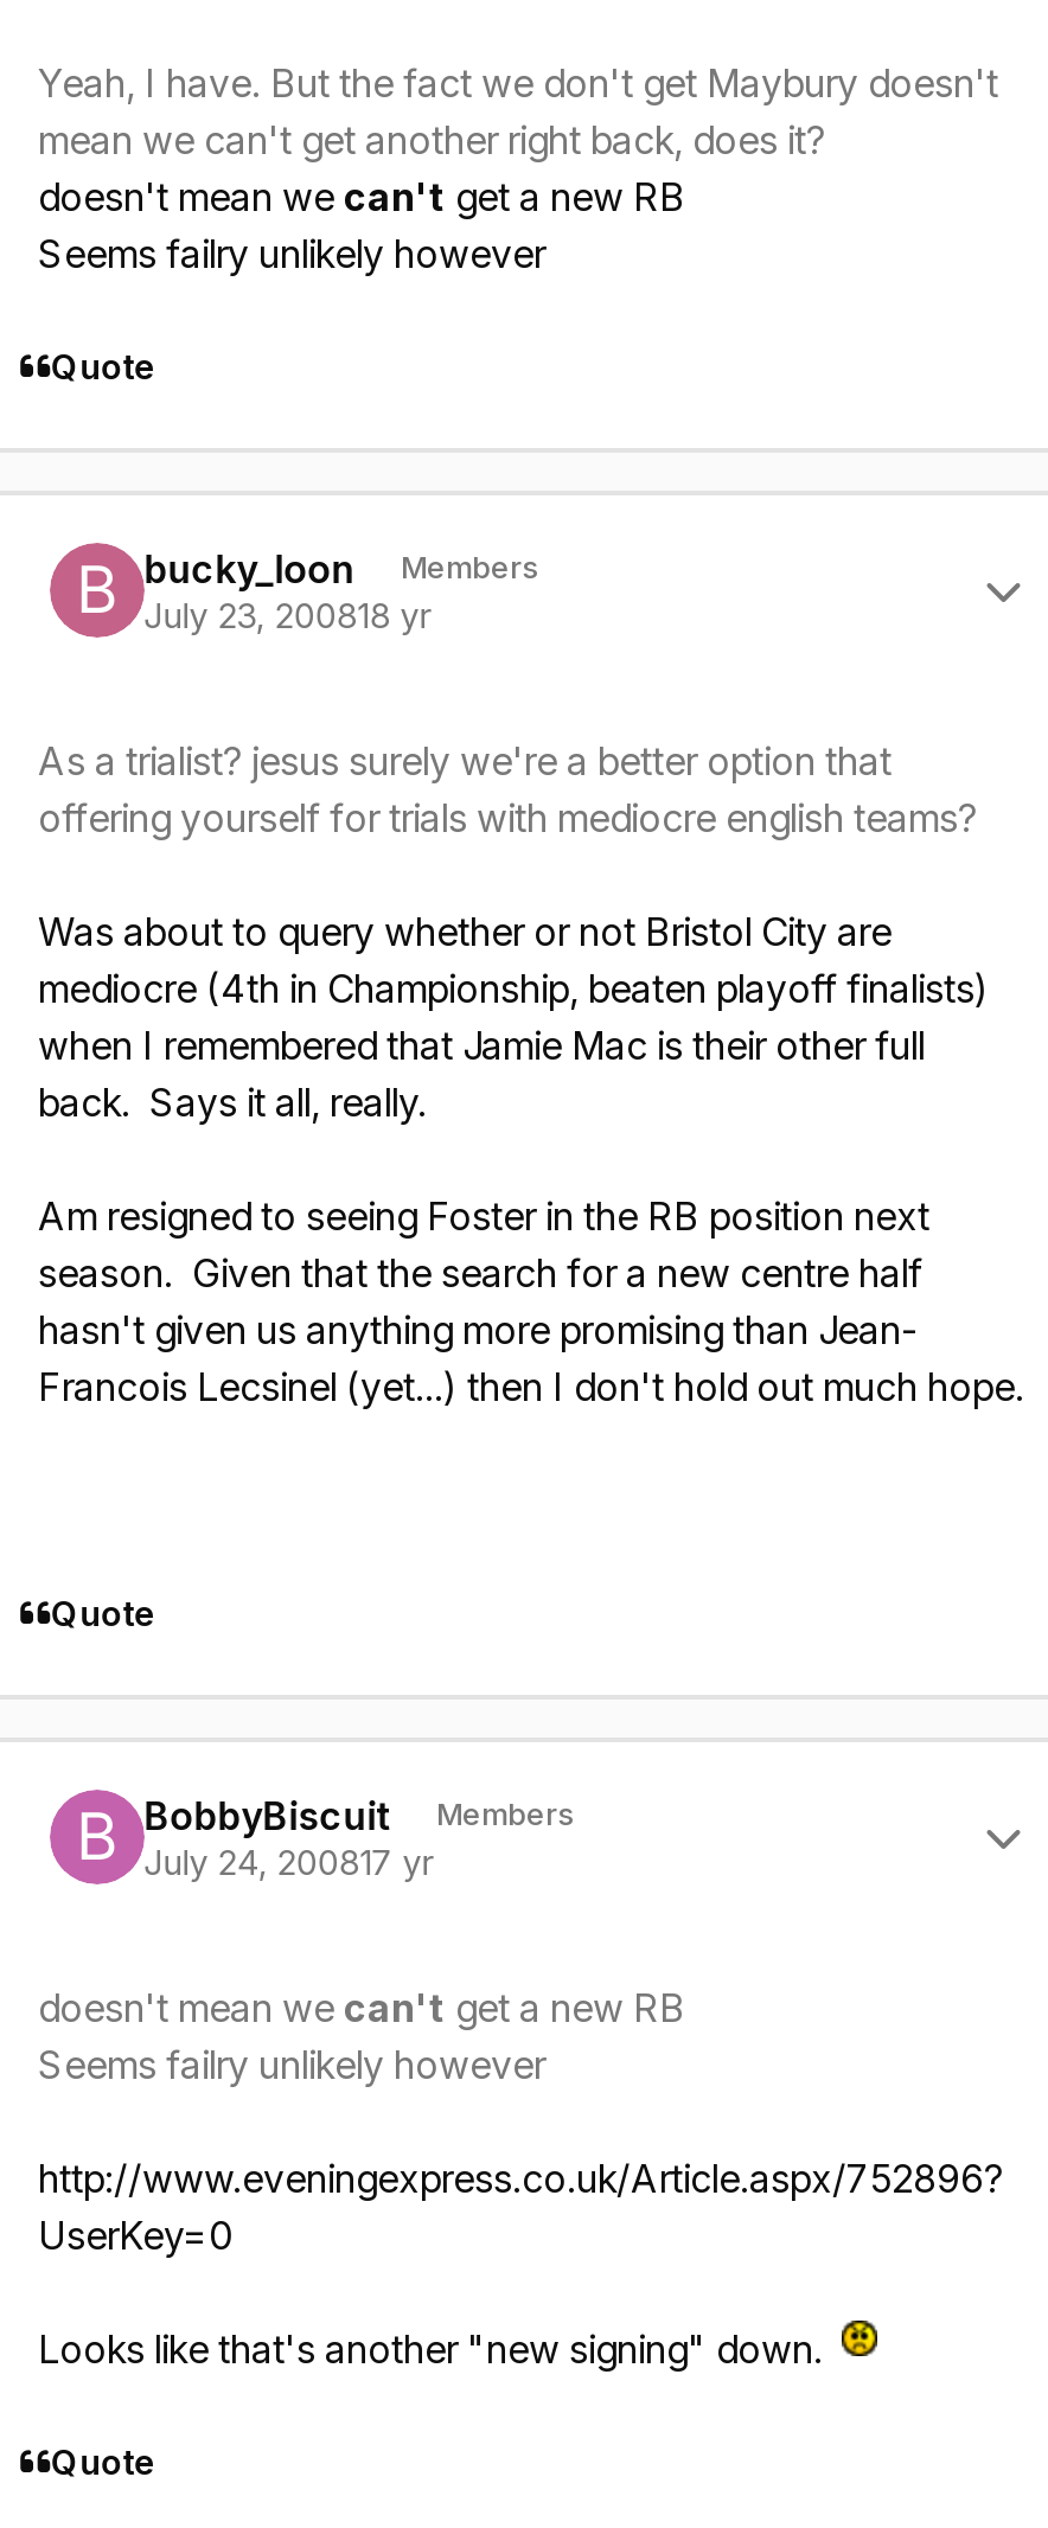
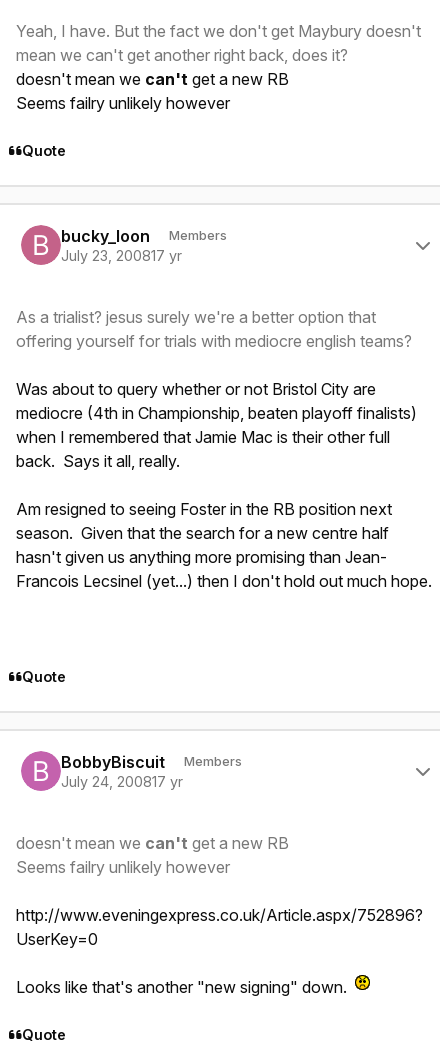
- July 23, 200818 yr
+ July 23, 200817 yr
